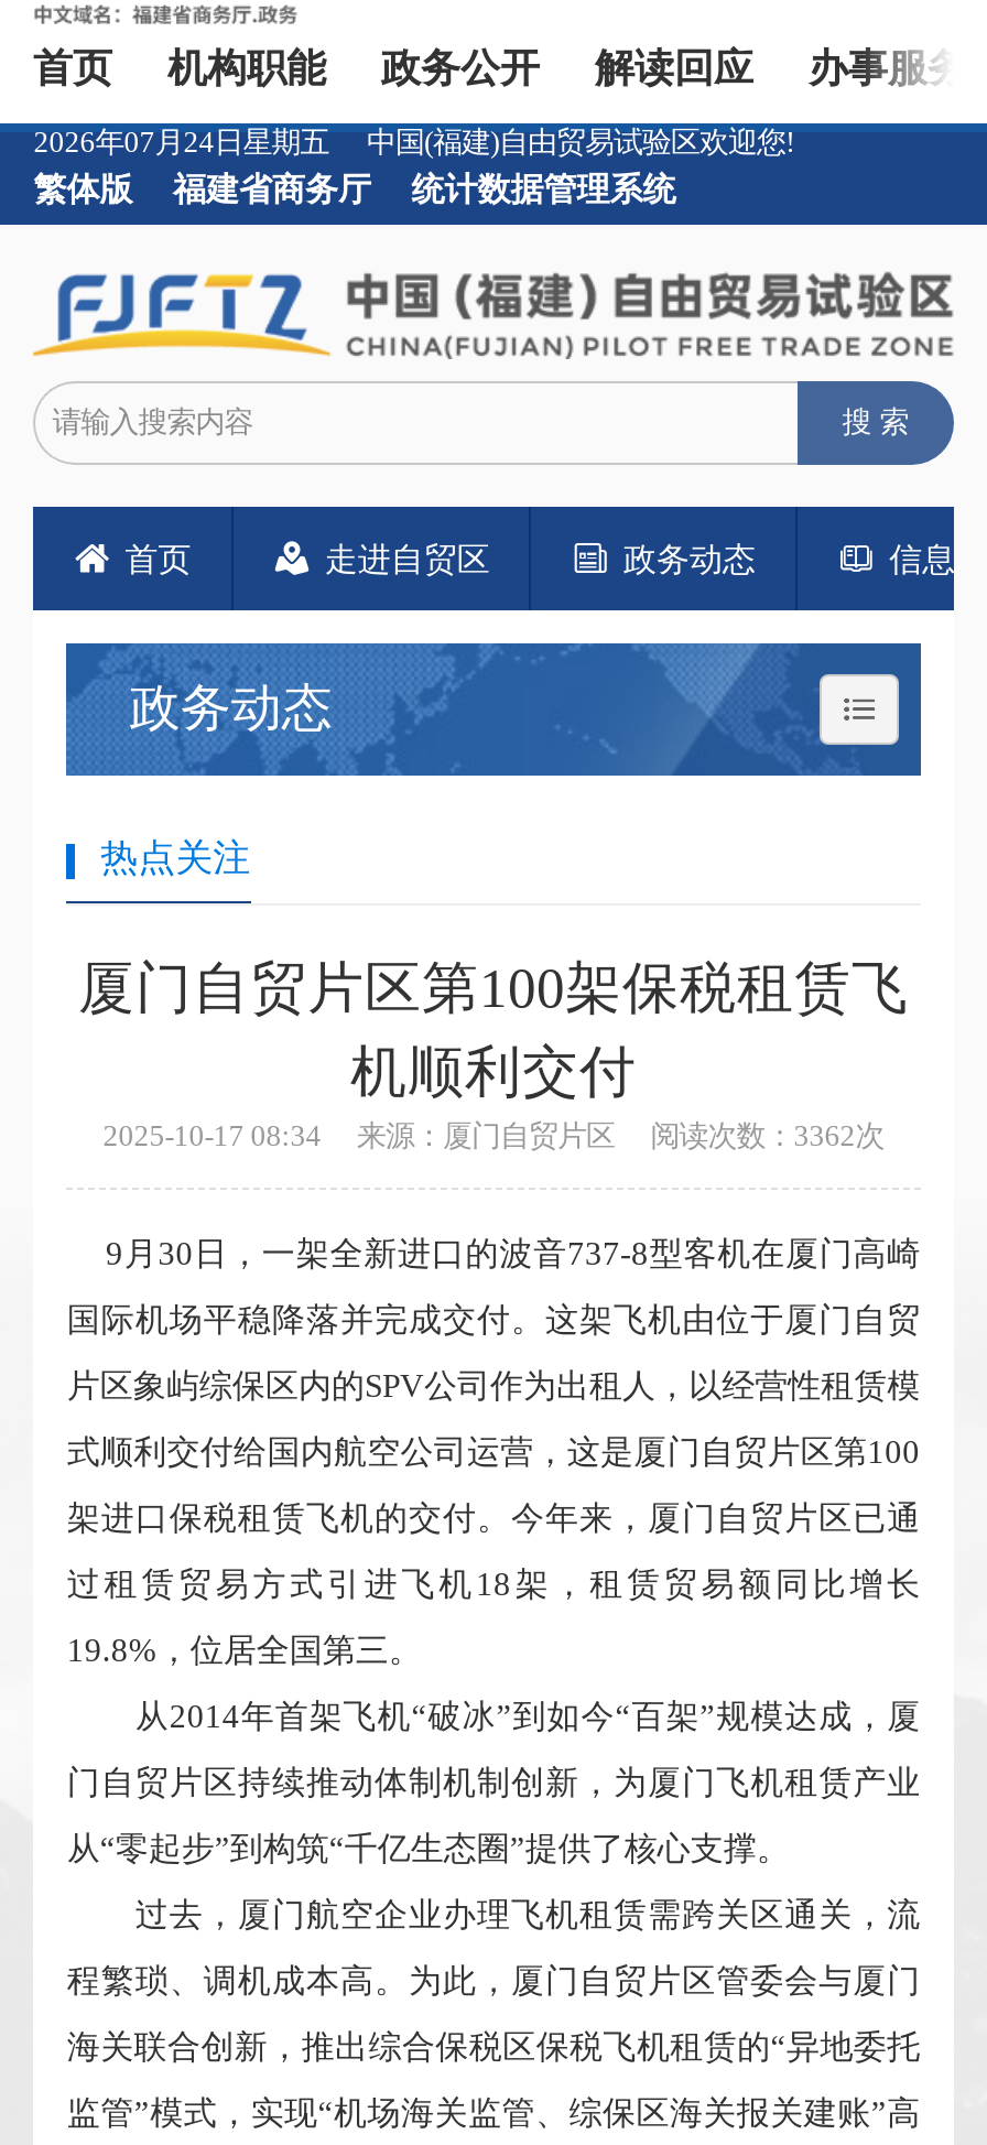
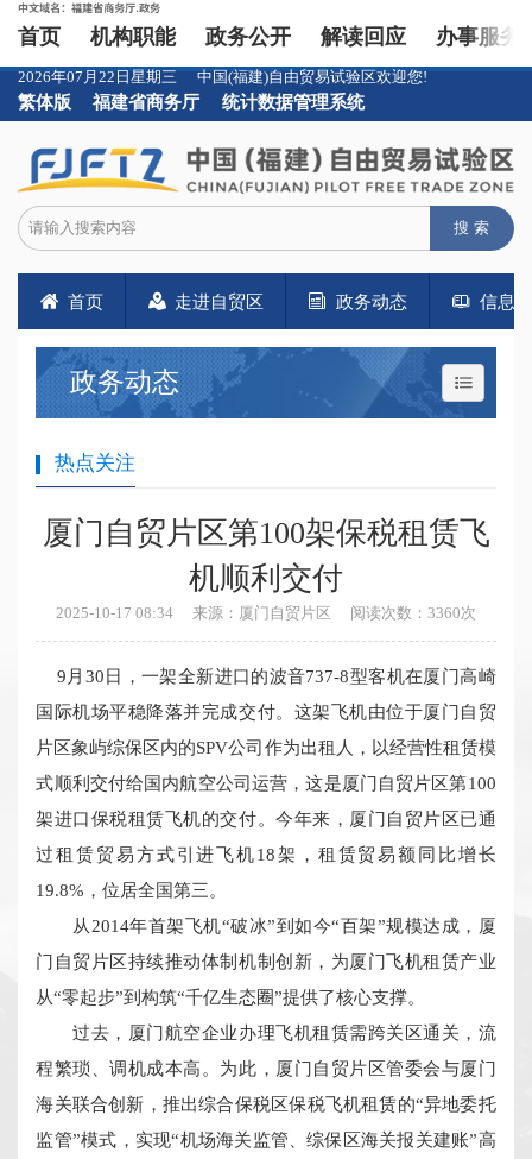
- 2026年07月24日星期五
+ 2026年07月22日星期三

- 2025-10-17 08:34 来源：厦门自贸片区 阅读次数：3362次
+ 2025-10-17 08:34 来源：厦门自贸片区 阅读次数：3360次
